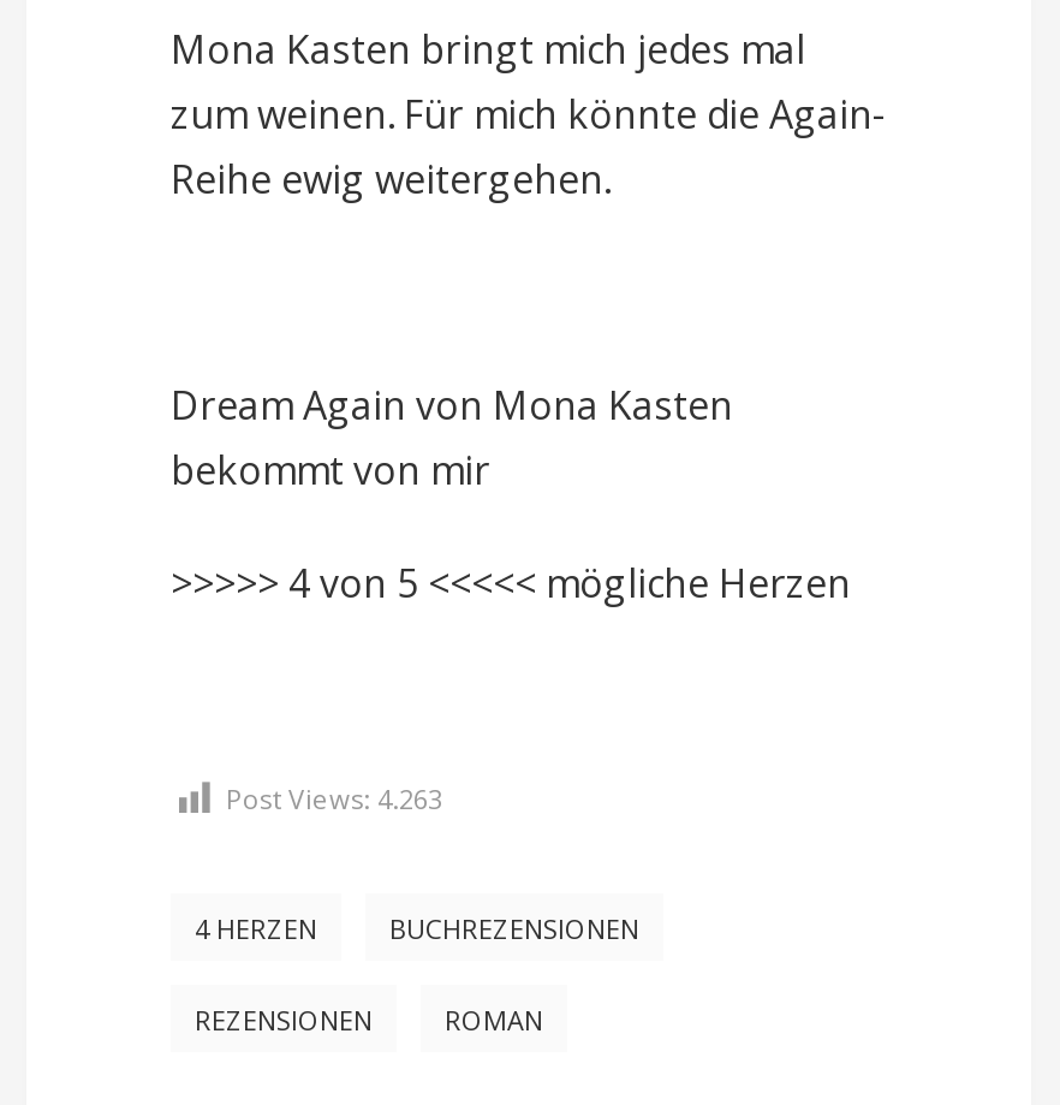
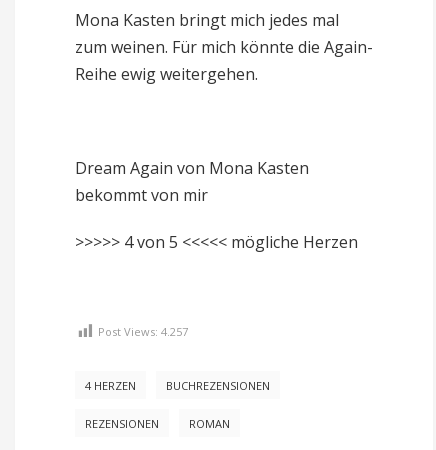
- Post Views: 4.263
+ Post Views: 4.257
